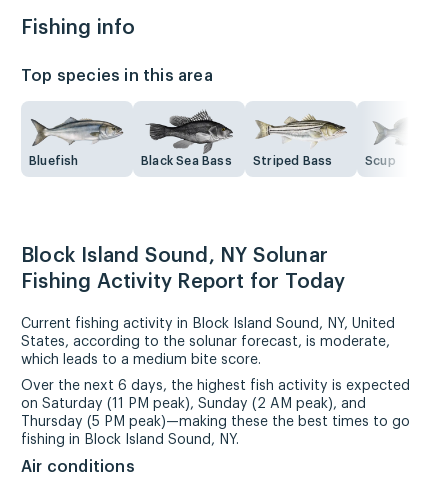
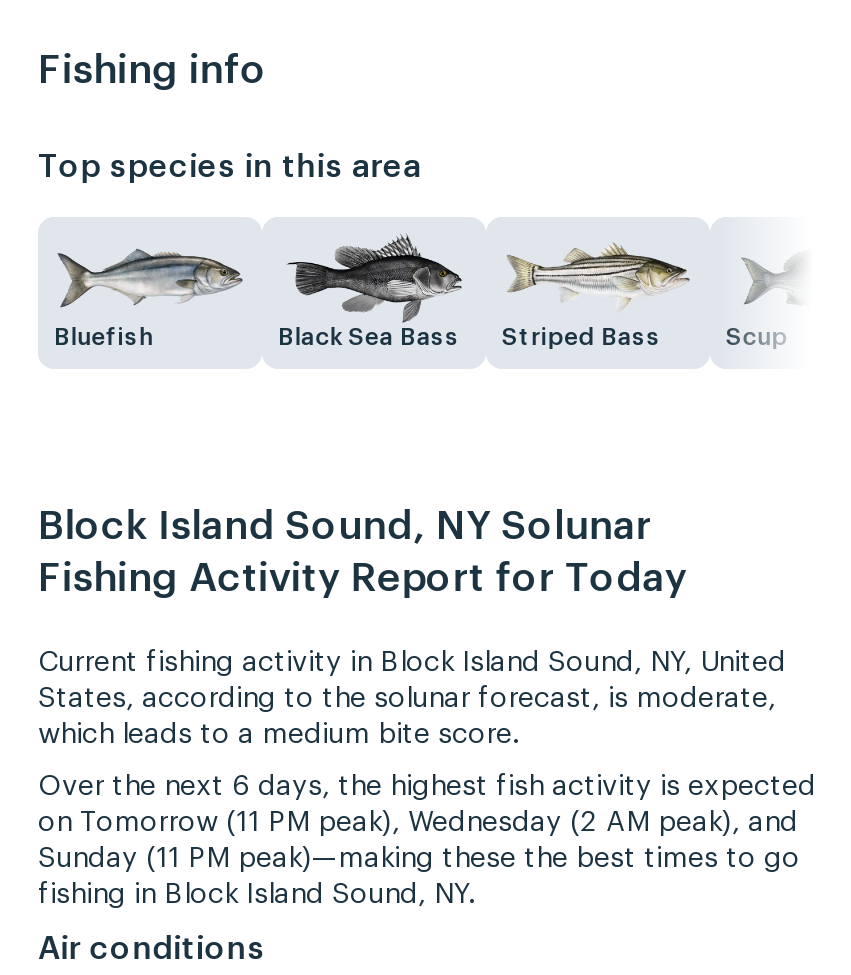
- on Saturday (11 PM peak), Sunday (2 AM peak), and
+ on Tomorrow (11 PM peak), Wednesday (2 AM peak), and

- Thursday (5 PM peak)—making these the best times to go
+ Sunday (11 PM peak)—making these the best times to go
